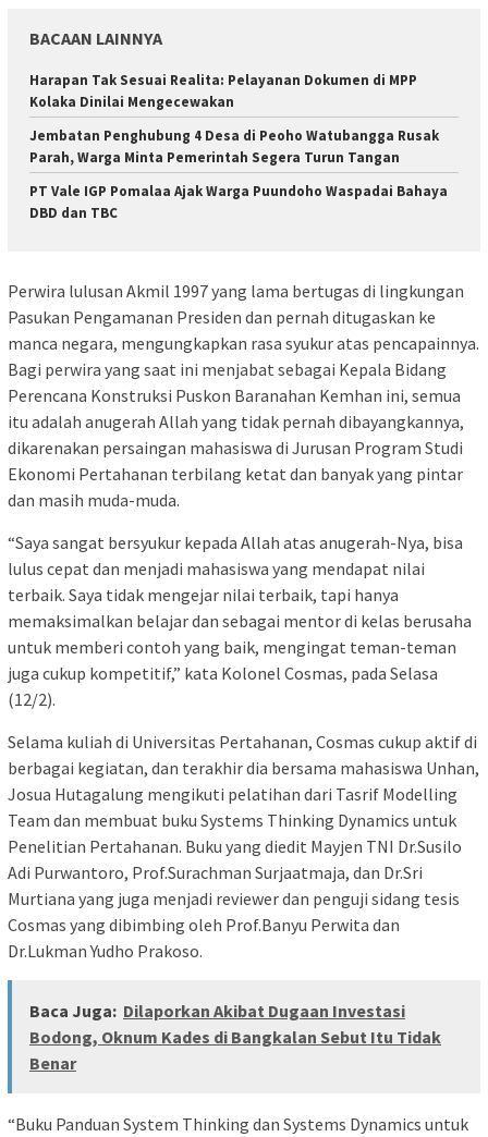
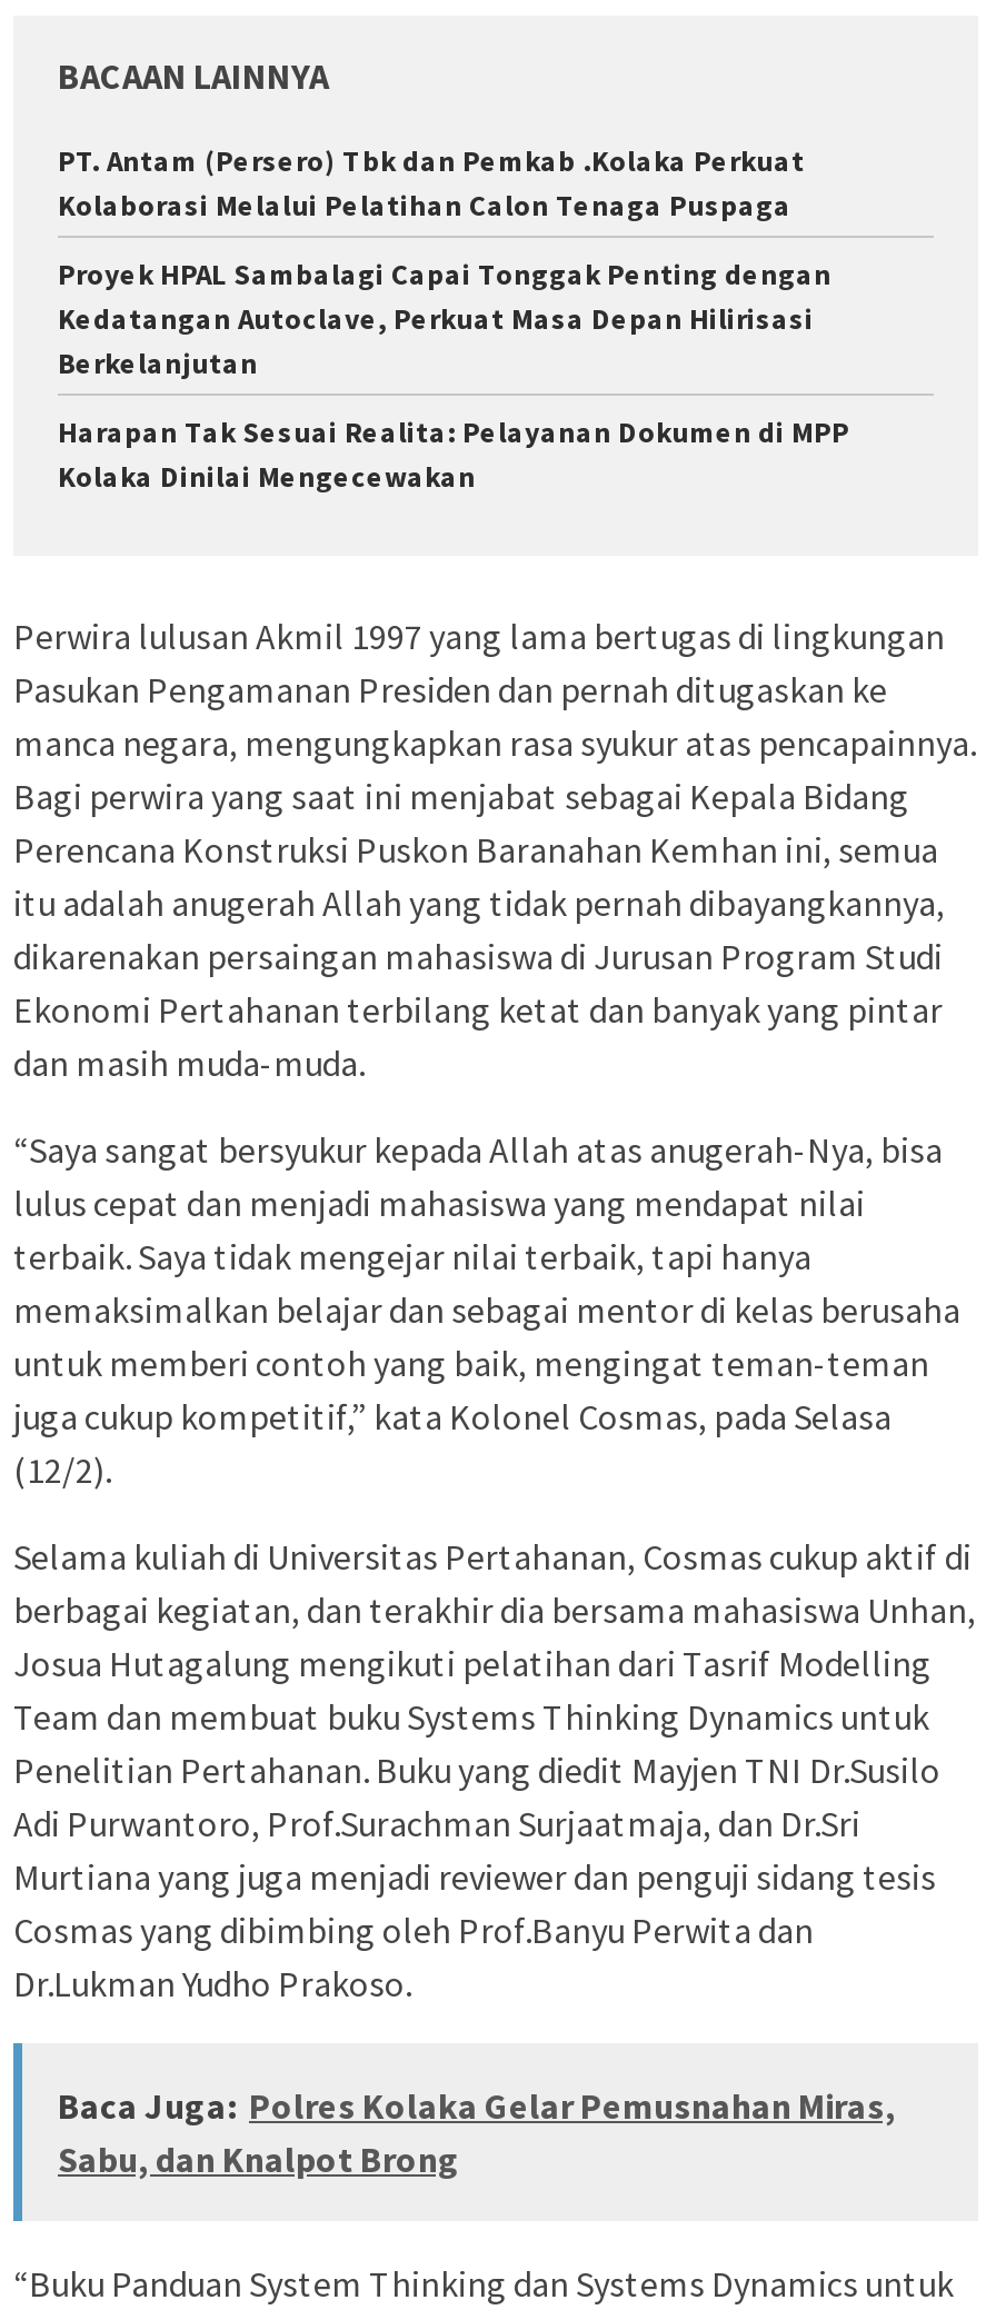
+ PT. Antam (Persero) Tbk dan Pemkab .Kolaka Perkuat
+ Kolaborasi Melalui Pelatihan Calon Tenaga Puspaga
+ Proyek HPAL Sambalagi Capai Tonggak Penting dengan
+ Kedatangan Autoclave, Perkuat Masa Depan Hilirisasi
+ Berkelanjutan

moved down: Harapan Tak Sesuai Realita: Pelayanan Dokumen di MPP | Kolaka Dinilai Mengecewakan

- Jembatan Penghubung 4 Desa di Peoho Watubangga Rusak
- Parah, Warga Minta Pemerintah Segera Turun Tangan
- PT Vale IGP Pomalaa Ajak Warga Puundoho Waspadai Bahaya
- DBD dan TBC

moved down: Perwira lulusan Akmil 1997 yang lama bertugas di lingkungan | Pasukan Pengamanan Presiden dan pernah ditugaskan ke | manca negara, mengungkapkan rasa syukur atas pencapainnya. | ... | Cosmas yang dibimbing oleh Prof.Banyu Perwita dan | Dr.Lukman Yudho Prakoso.

- Baca Juga: Dilaporkan Akibat Dugaan Investasi
- Bodong, Oknum Kades di Bangkalan Sebut Itu Tidak
- Benar
+ Baca Juga: Polres Kolaka Gelar Pemusnahan Miras,
+ Sabu, dan Knalpot Brong
